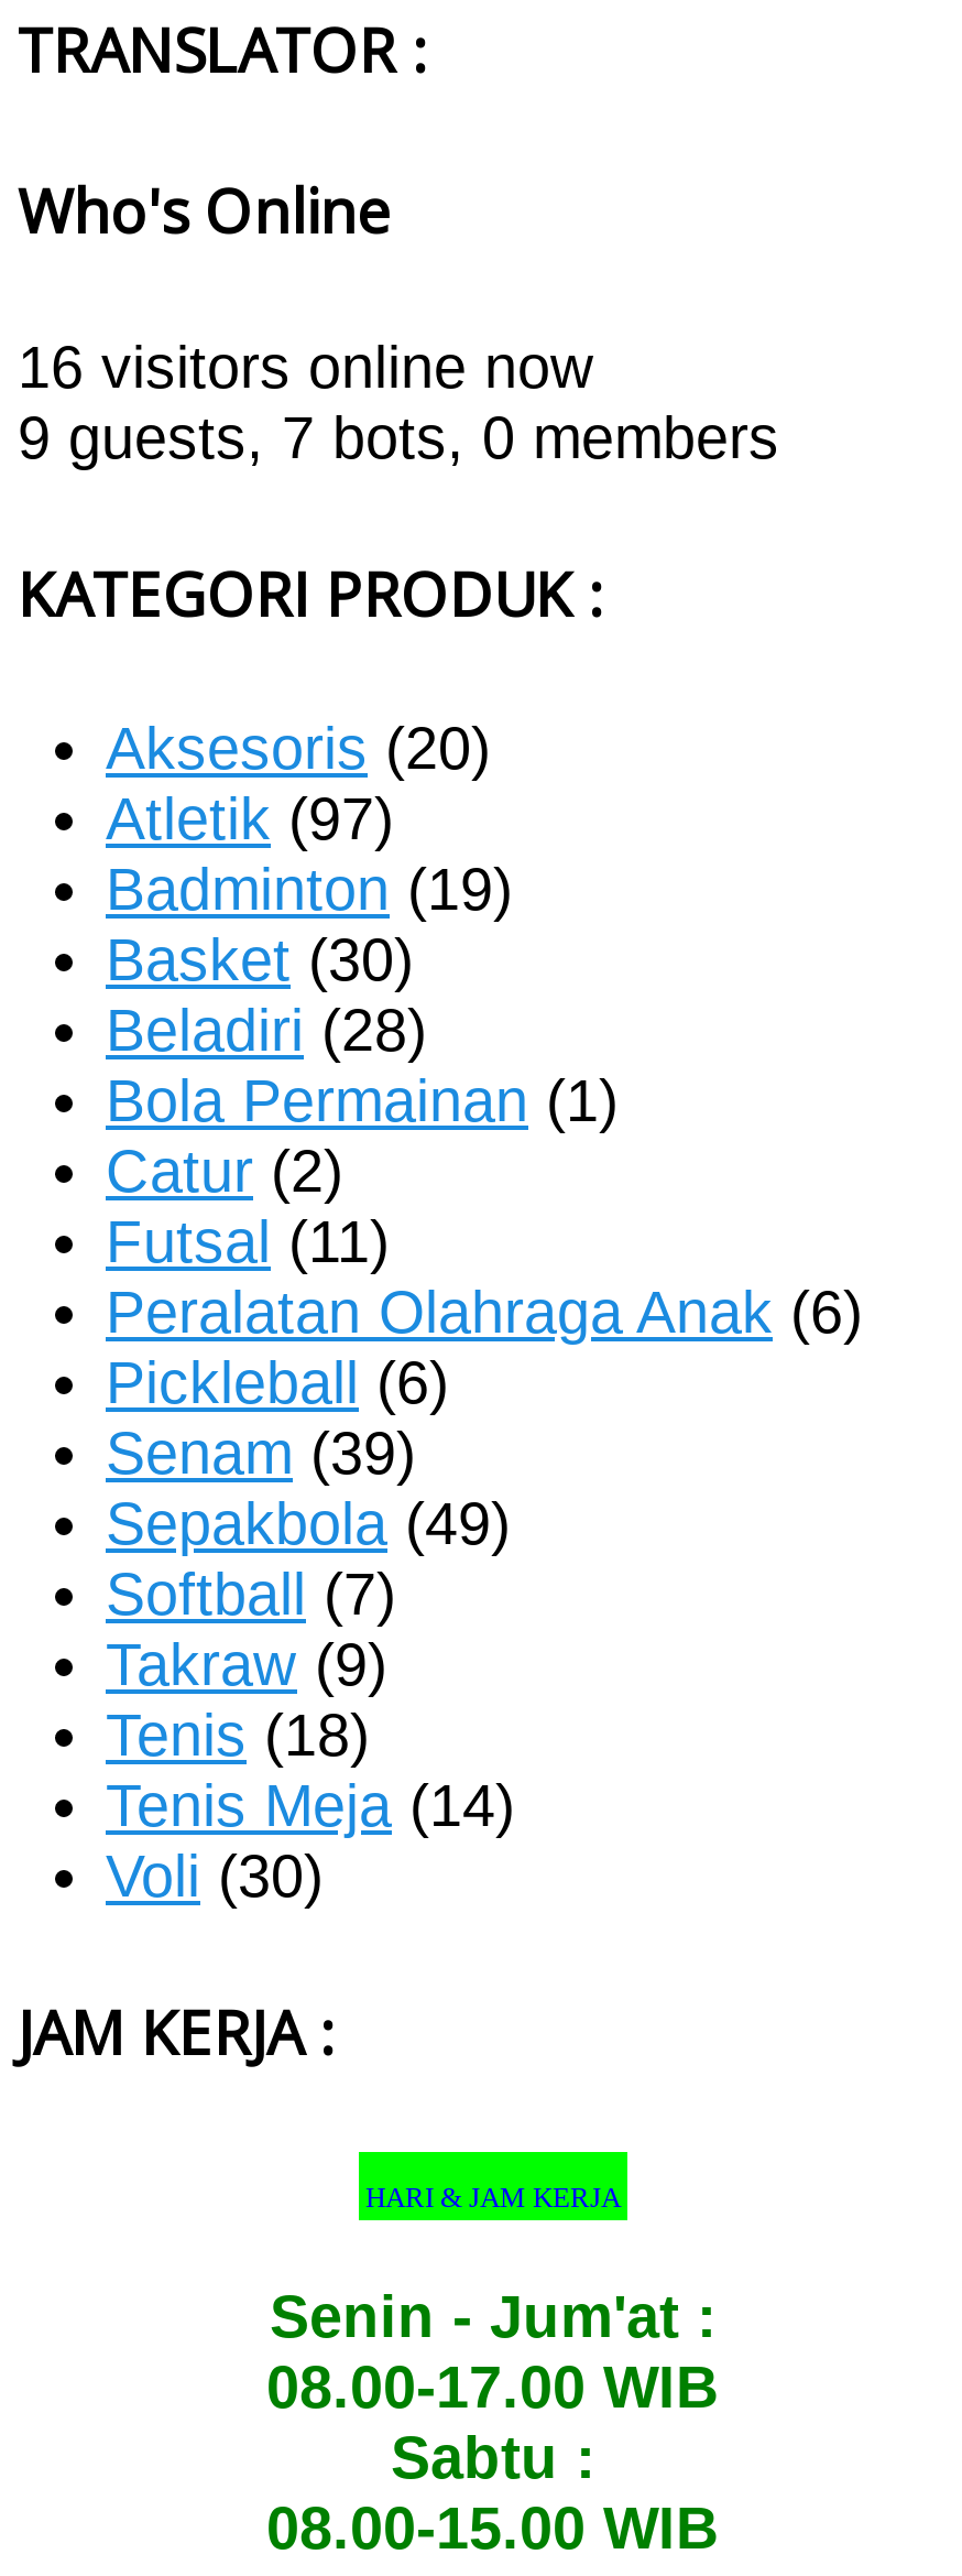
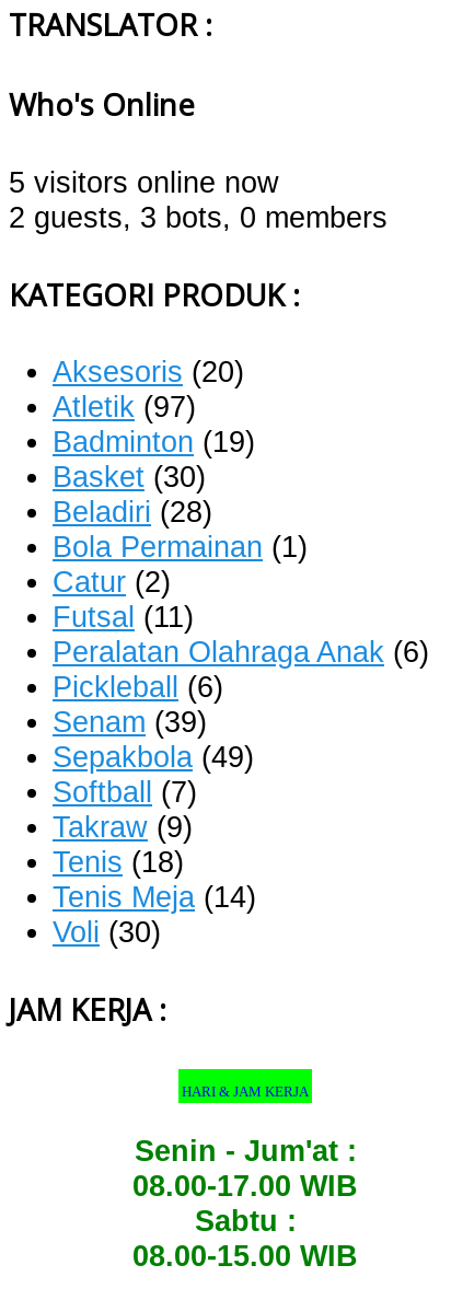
- 16 visitors online now
+ 5 visitors online now

- 9 guests, 7 bots, 0 members
+ 2 guests, 3 bots, 0 members
